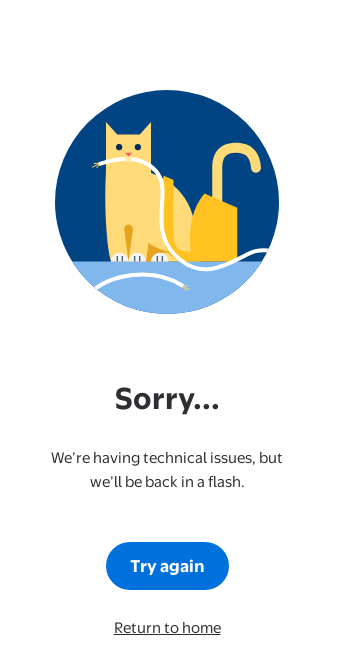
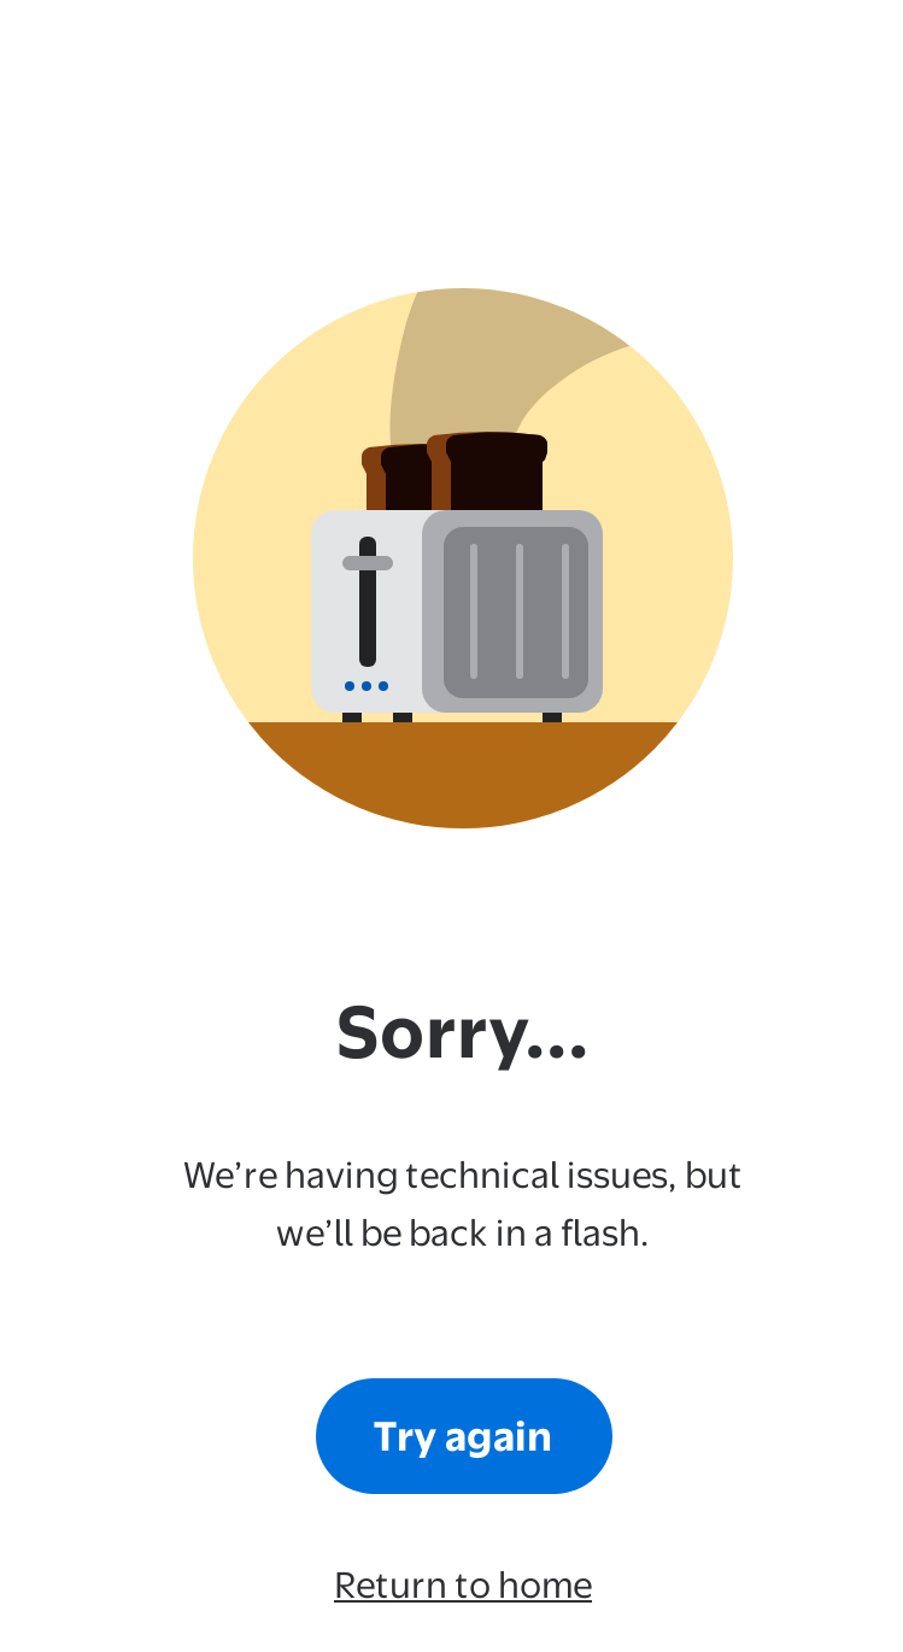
- [image]
+ [image]
